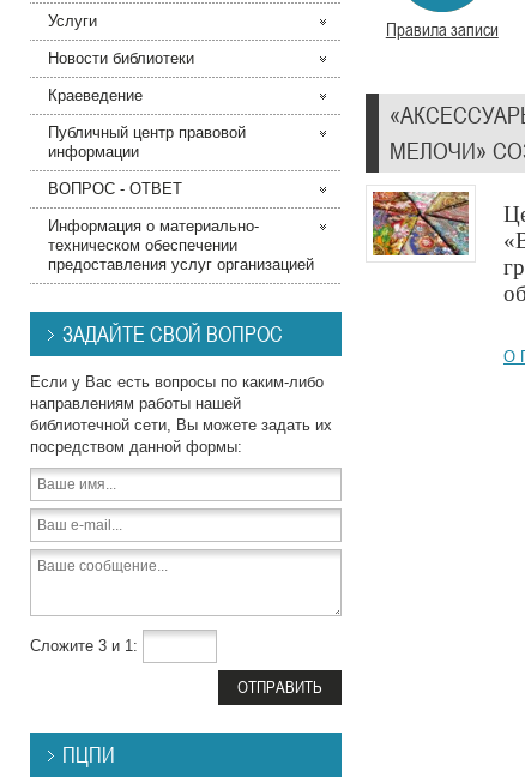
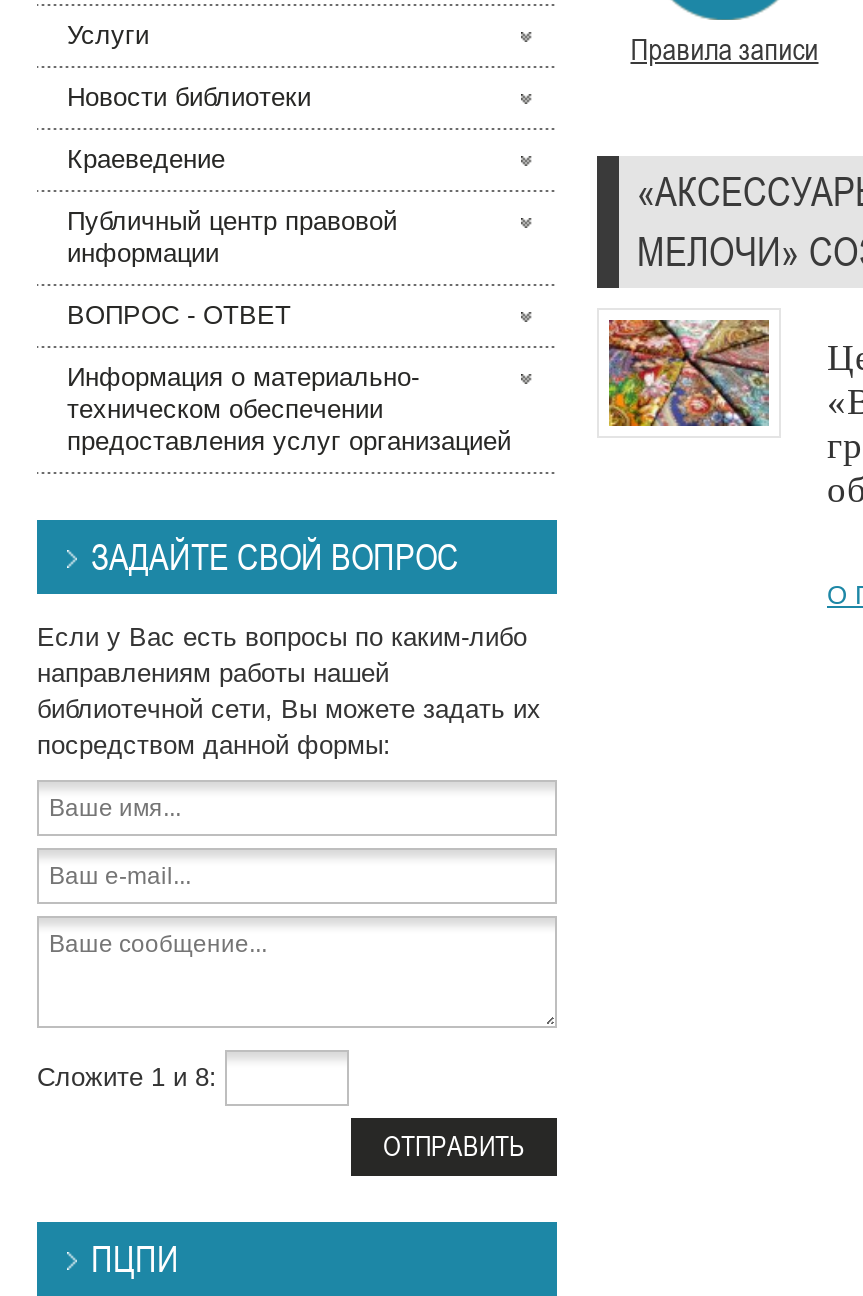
- Сложите 3 и 1:
+ Сложите 1 и 8:
